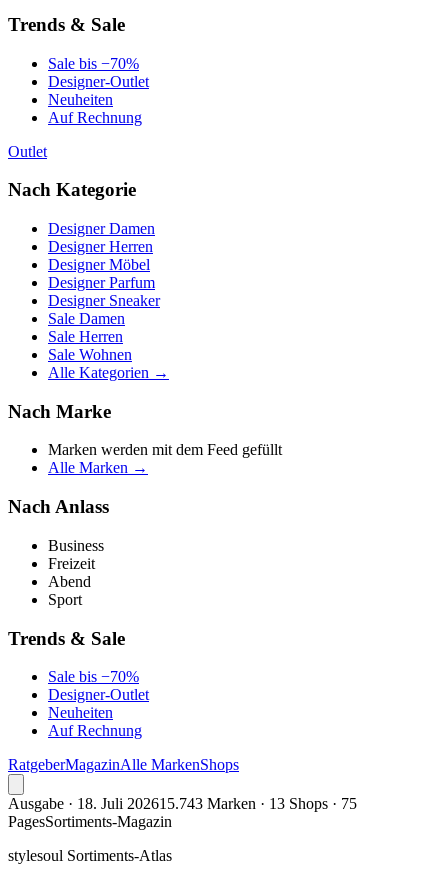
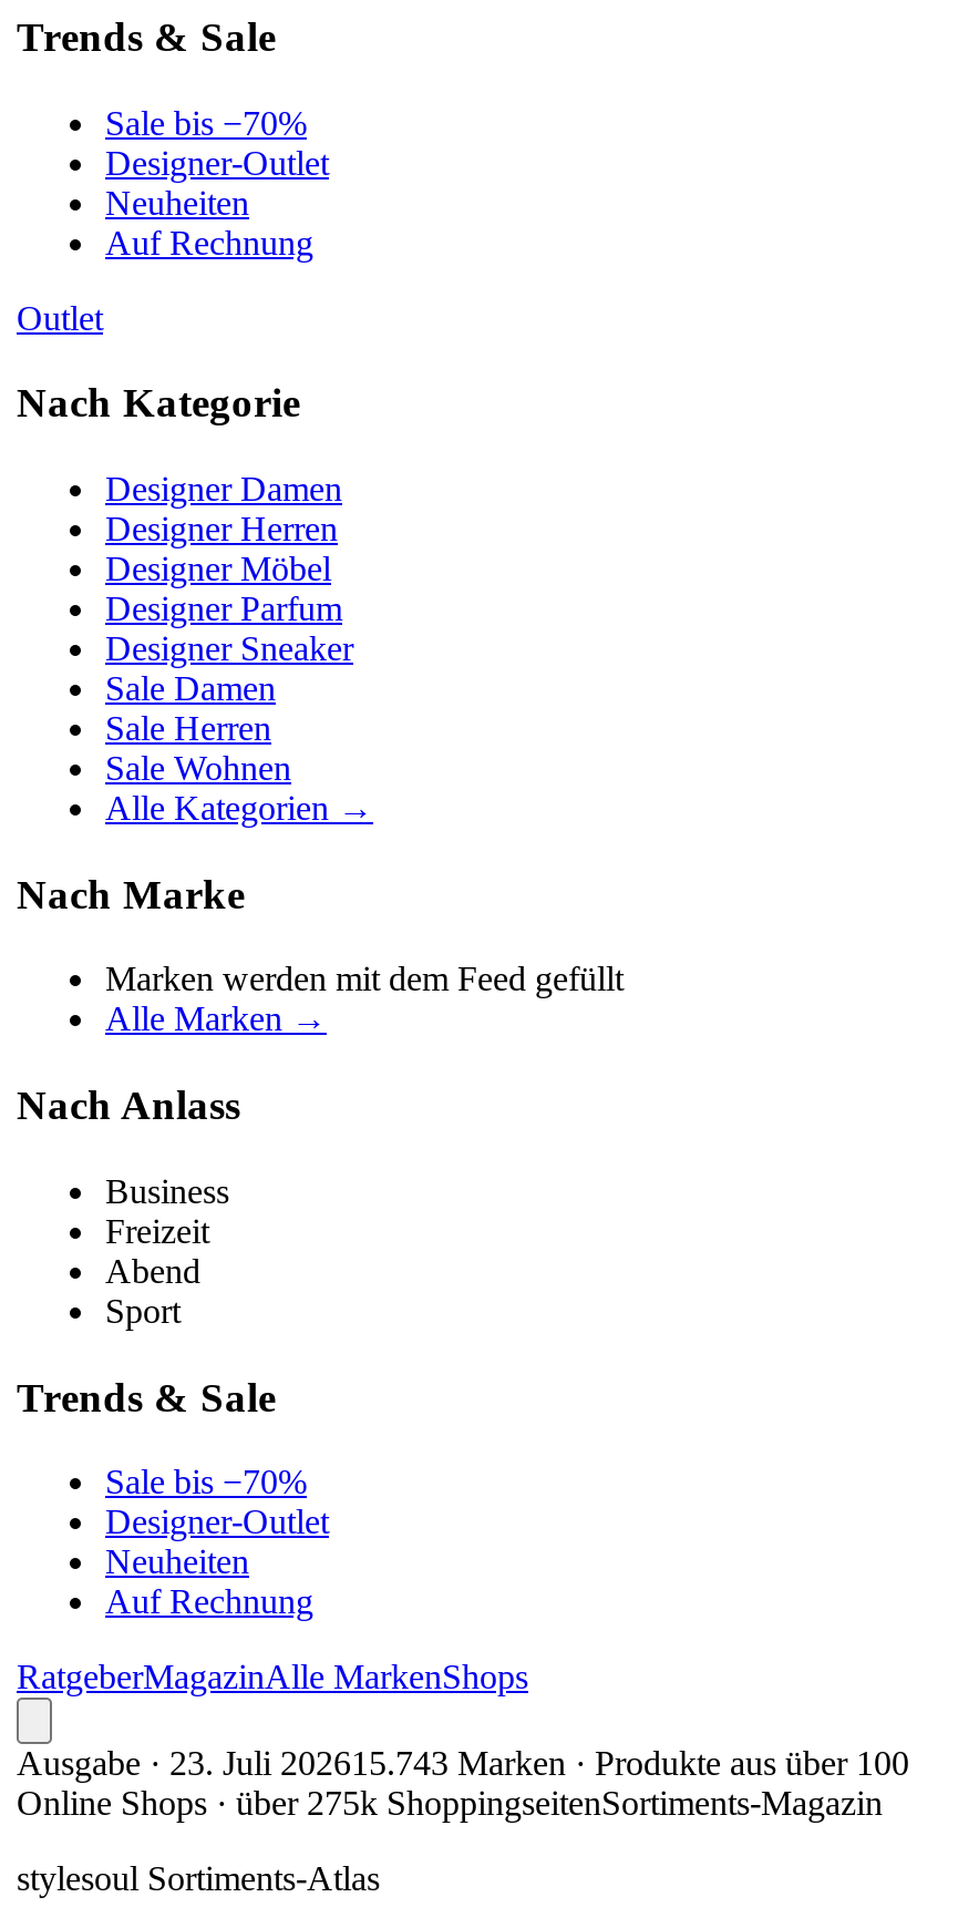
- Ausgabe · 18. Juli 202615.743 Marken · 13 Shops · 75
- PagesSortiments-Magazin
+ Ausgabe · 23. Juli 202615.743 Marken · Produkte aus über 100
+ Online Shops · über 275k ShoppingseitenSortiments-Magazin
